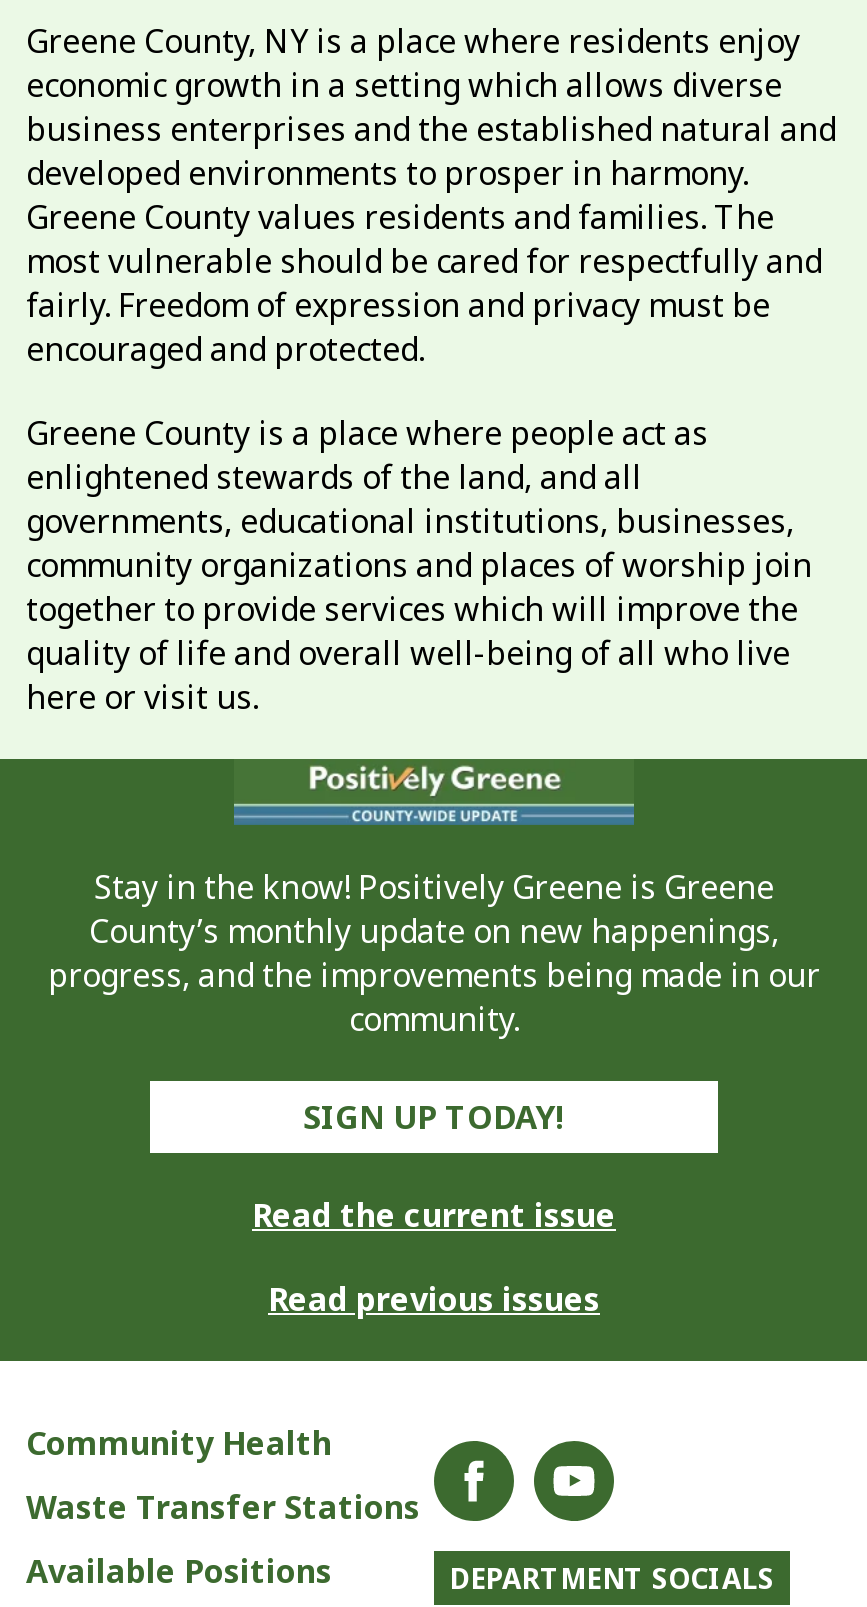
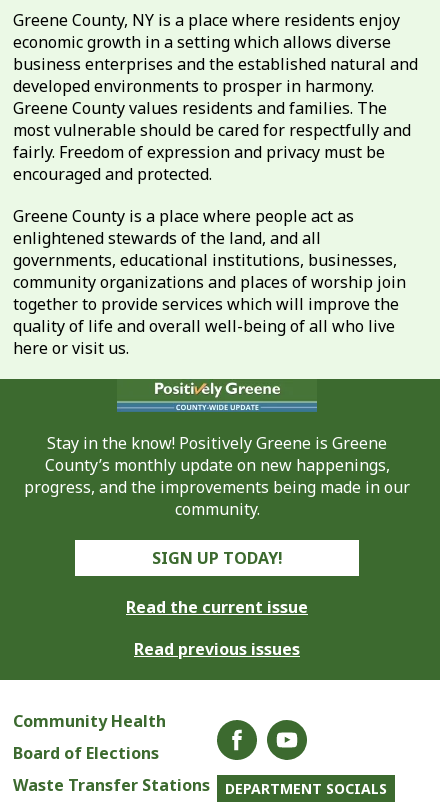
+ Board of Elections

moved down: Waste Transfer Stations

- Available Positions
